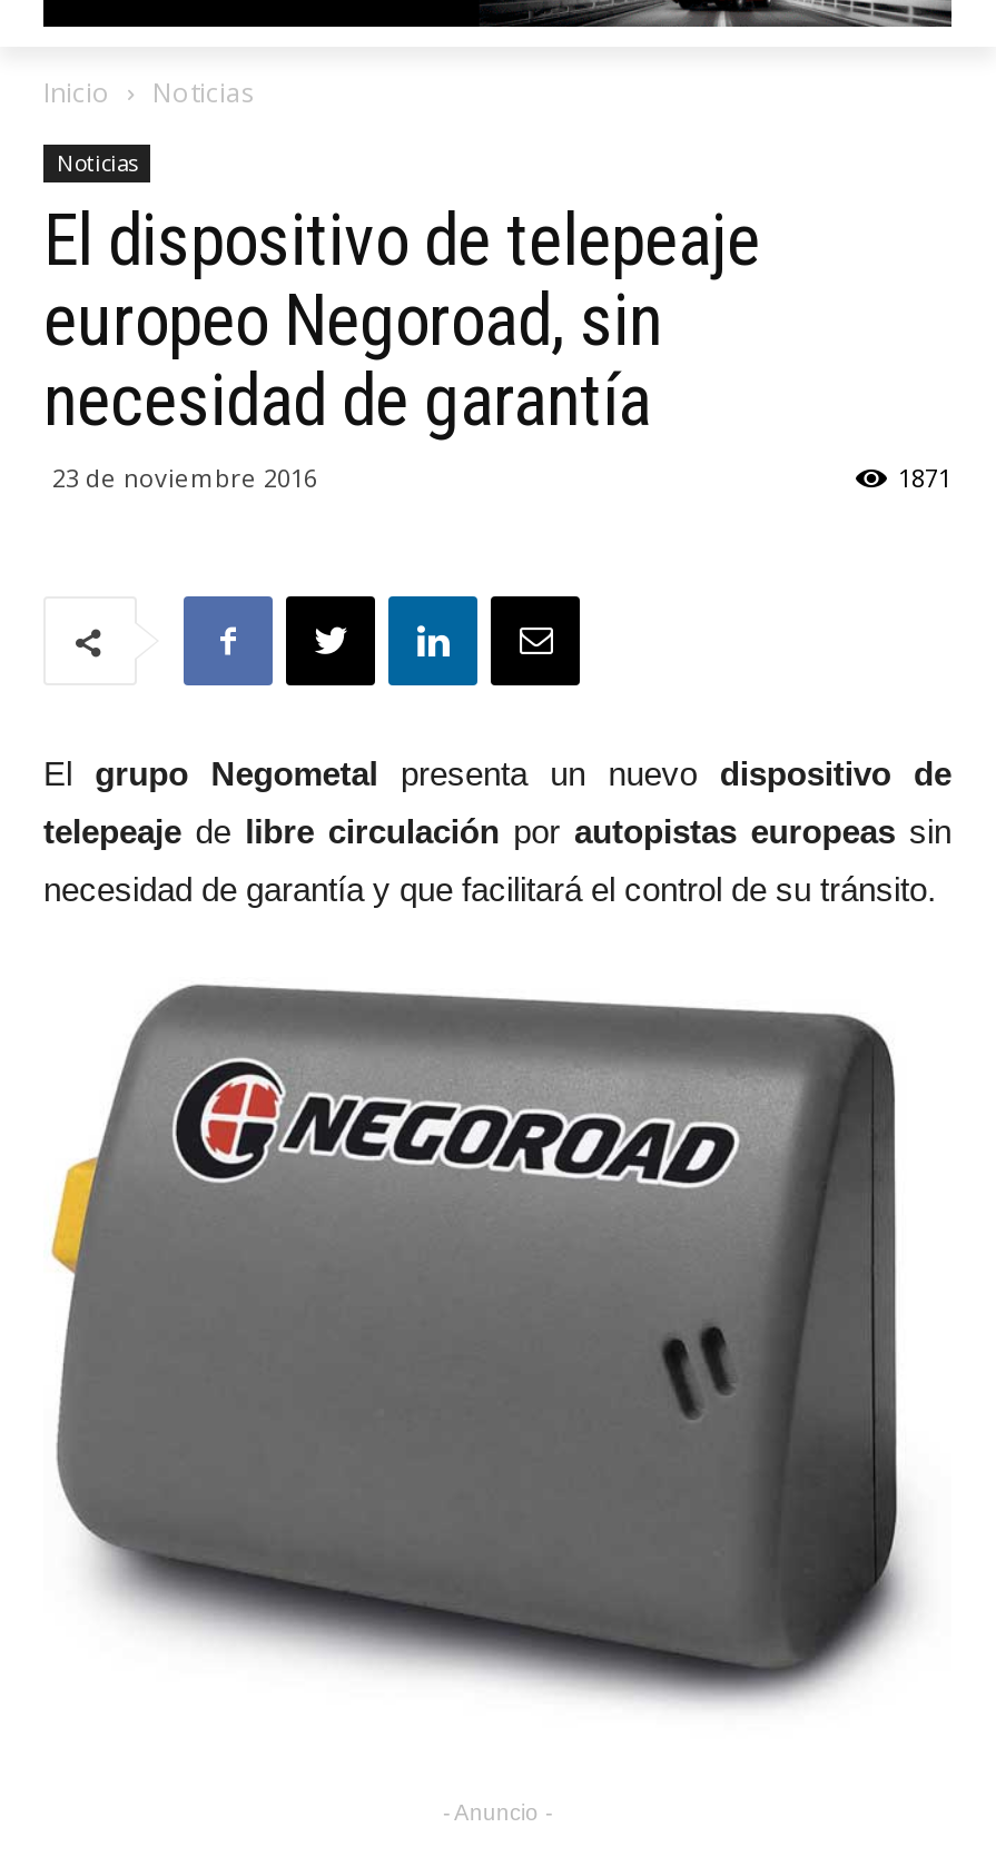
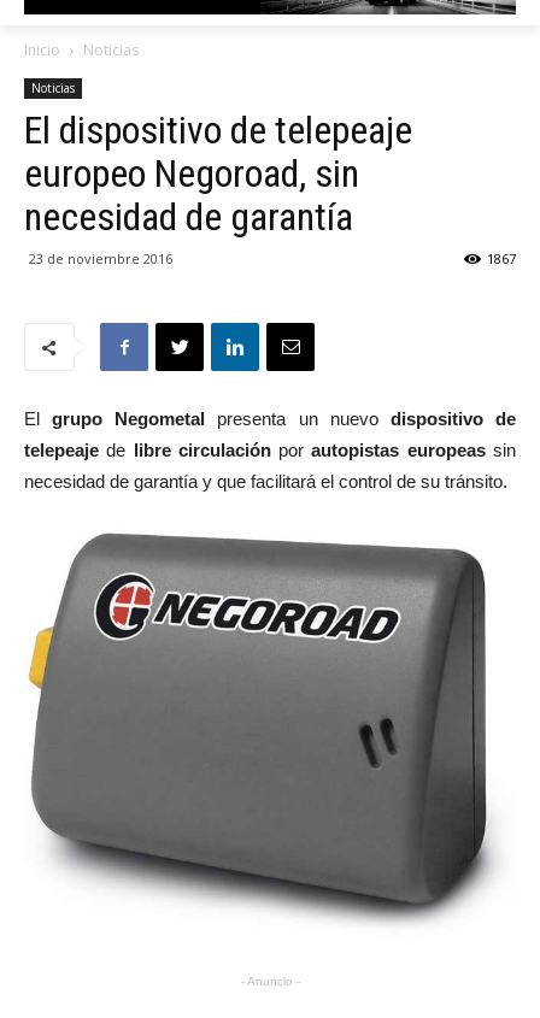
- 1871
+ 1867
